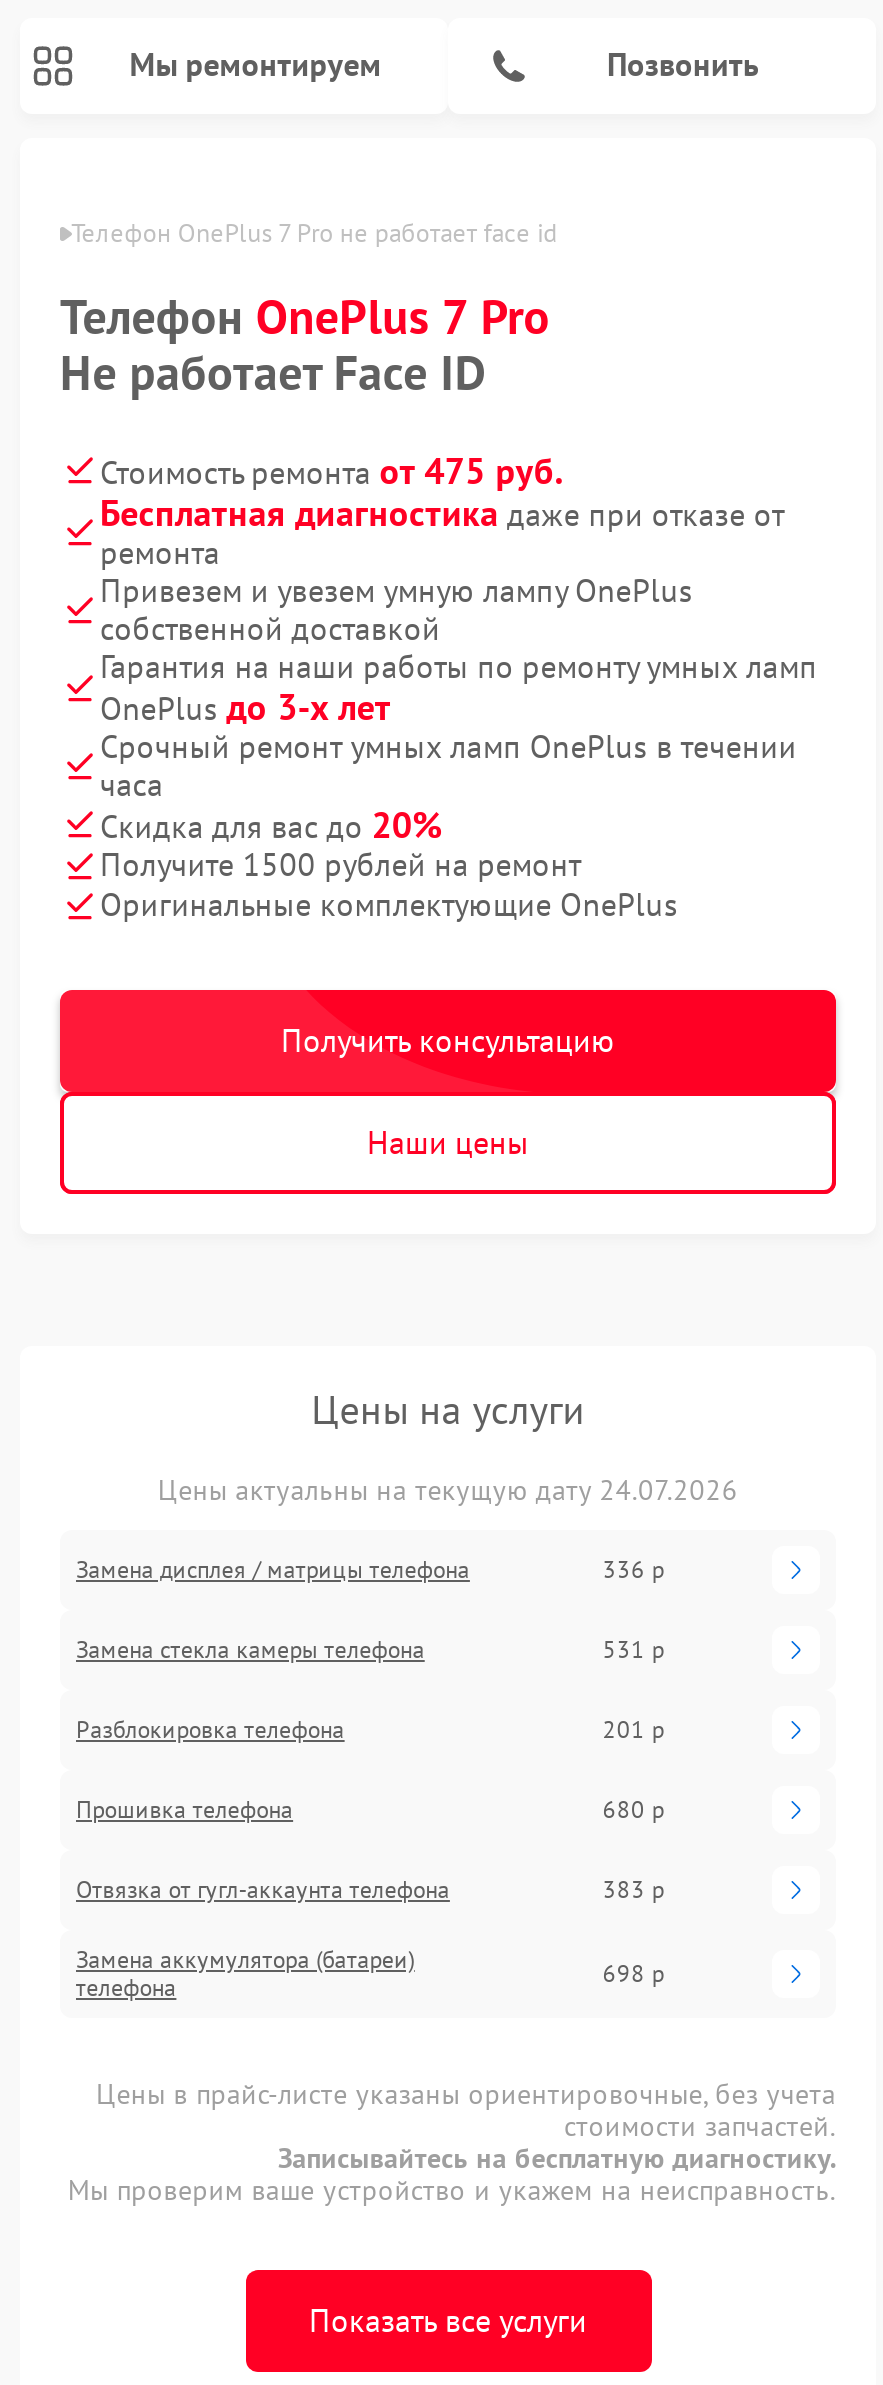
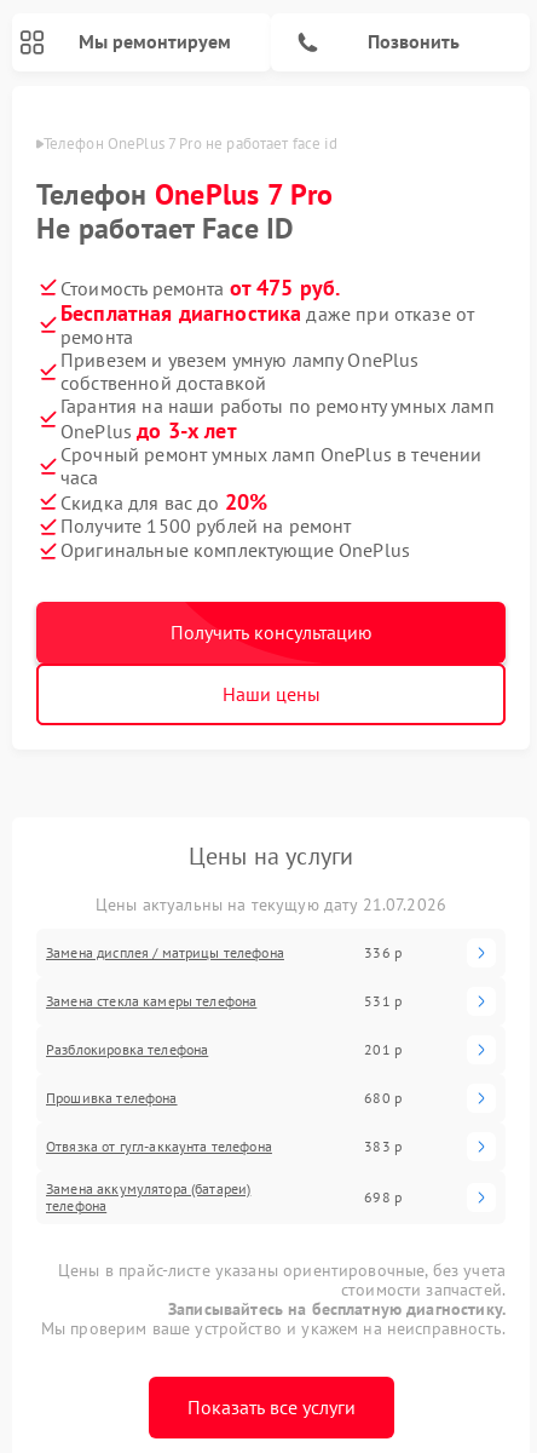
- Цены актуальны на текущую дату 24.07.2026
+ Цены актуальны на текущую дату 21.07.2026
